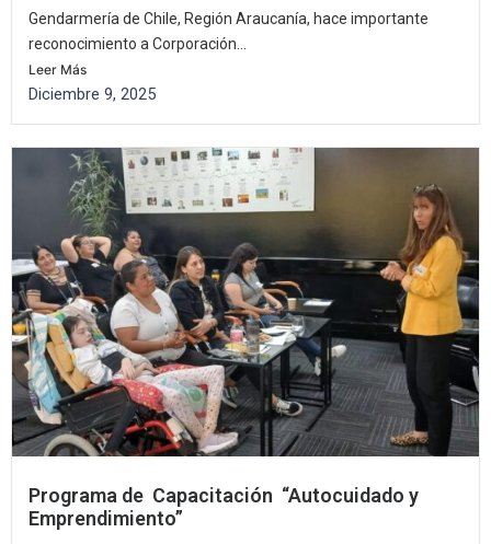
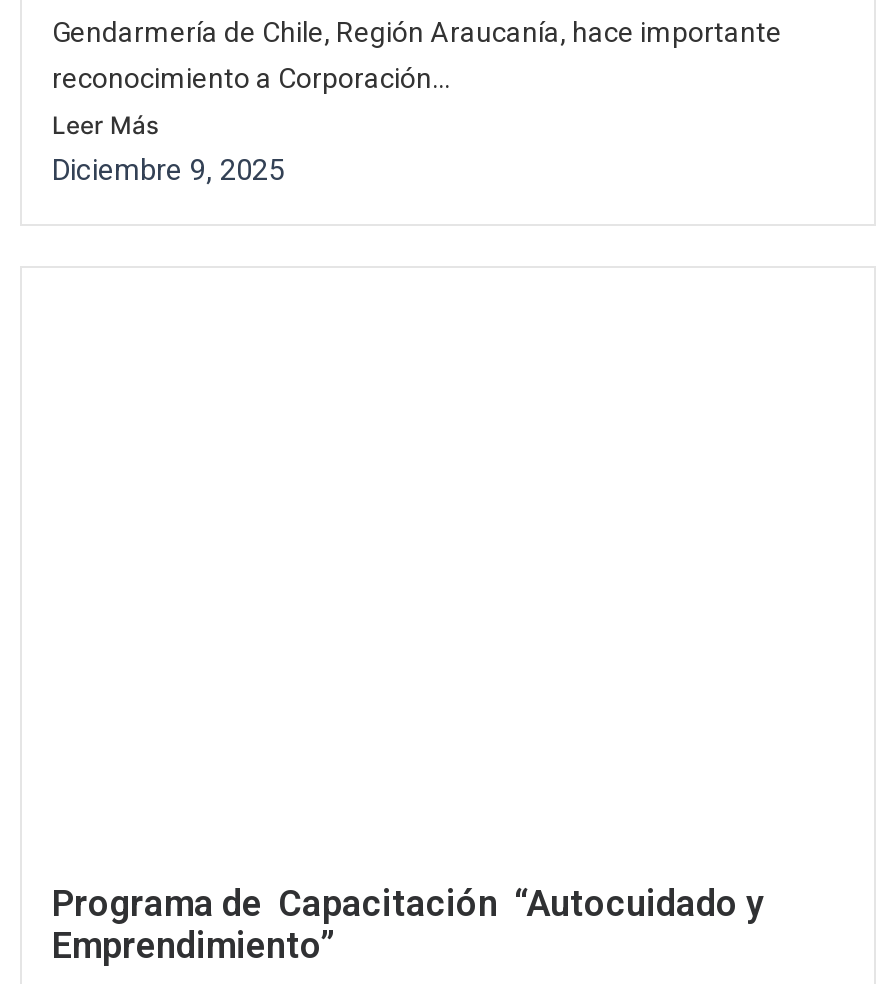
- [image]
